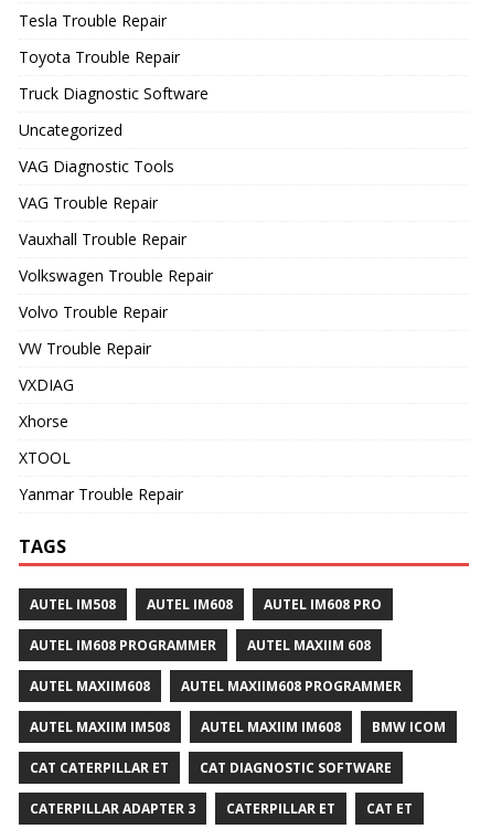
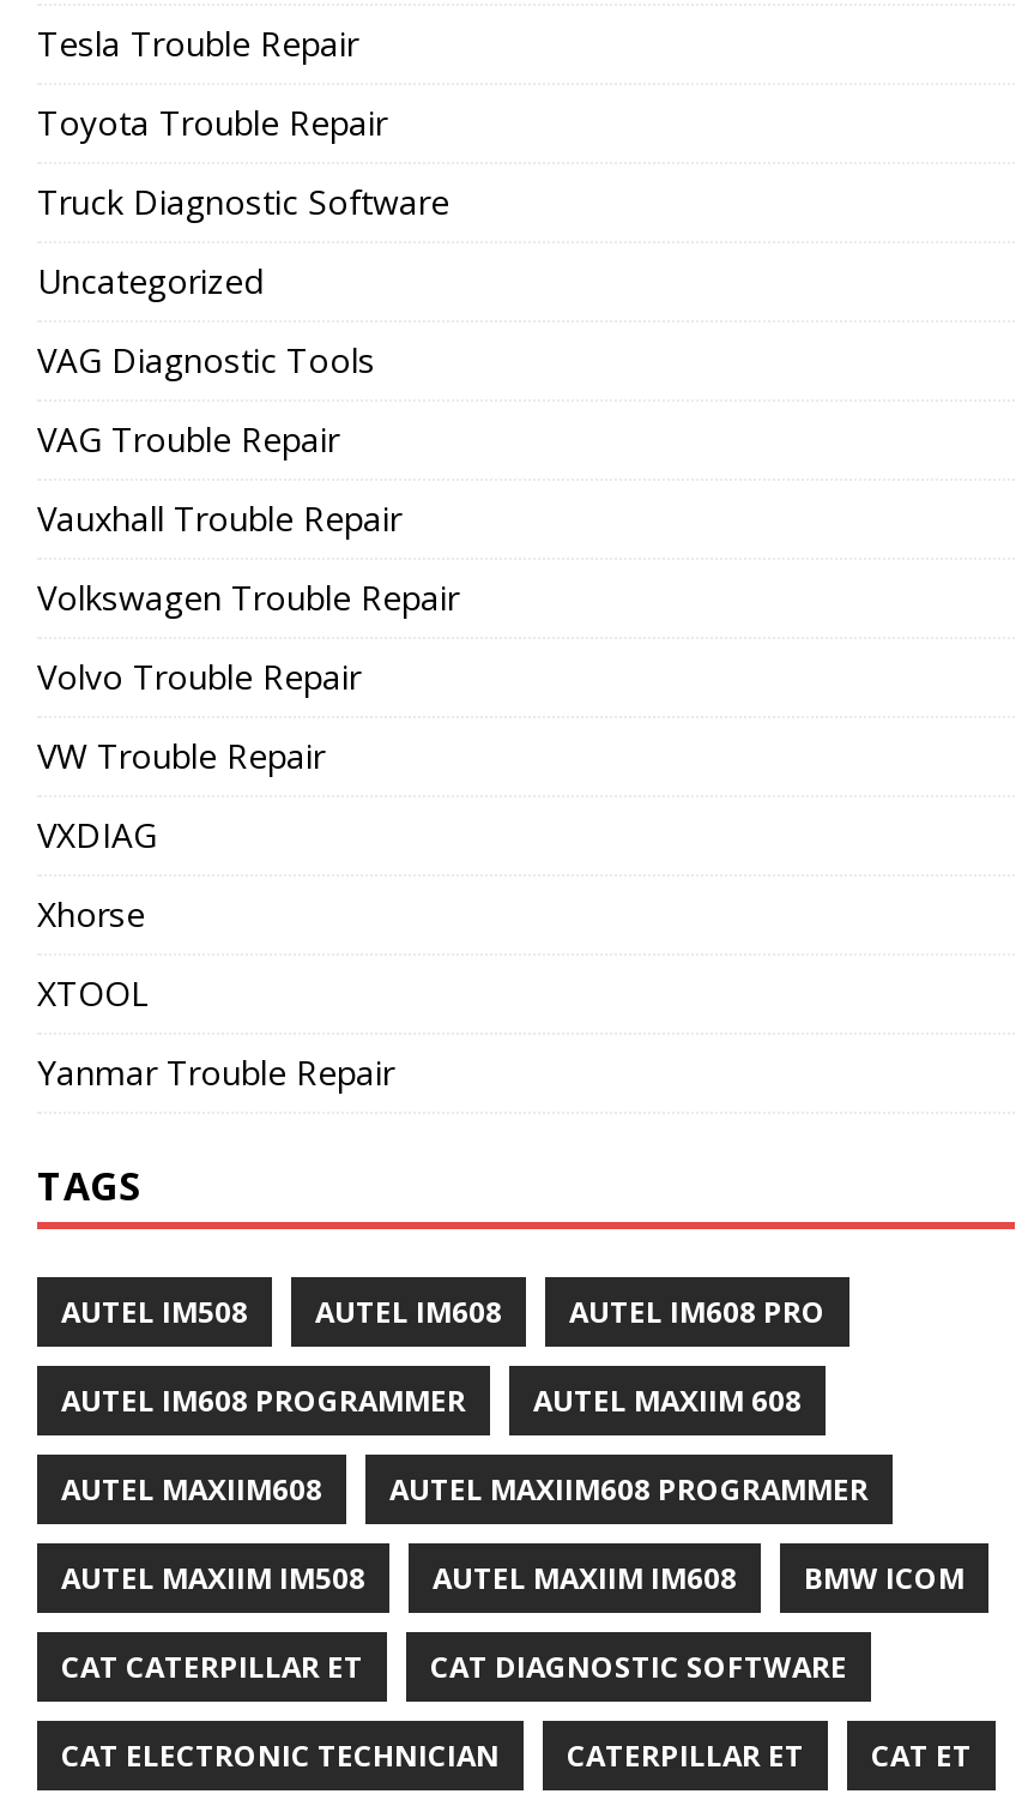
- CATERPILLAR ADAPTER 3
+ CAT ELECTRONIC TECHNICIAN
